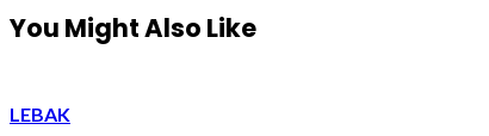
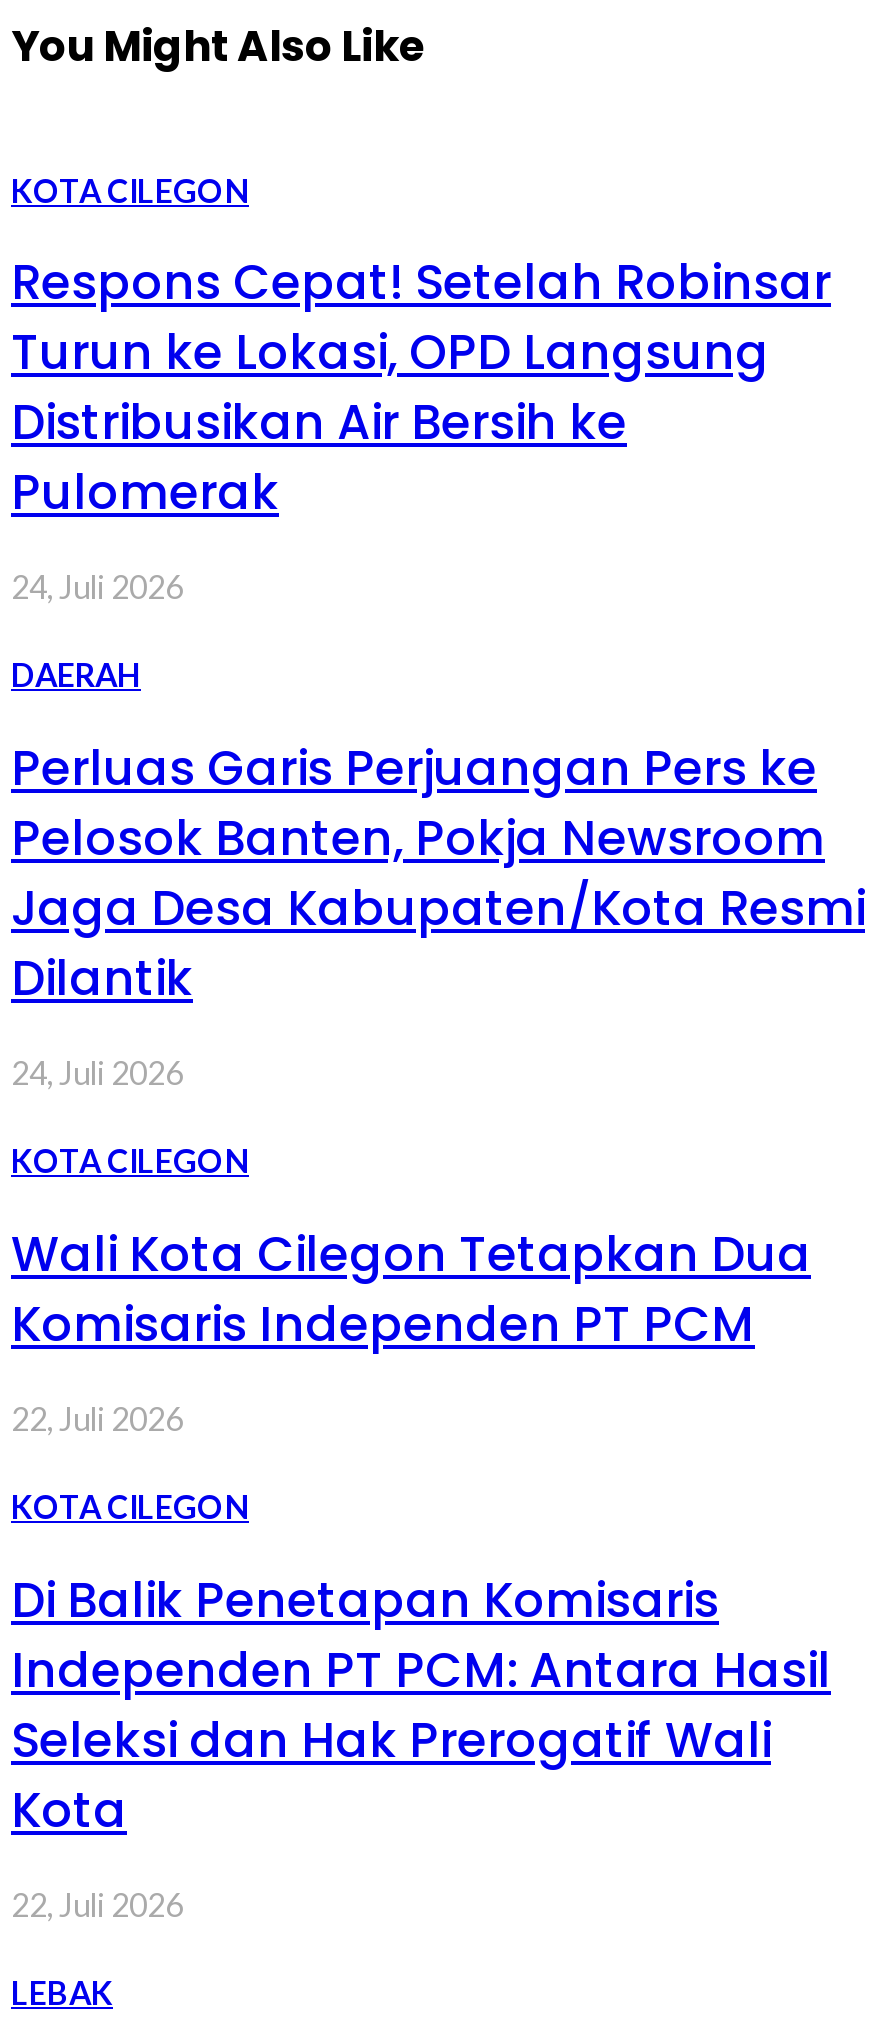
+ KOTA CILEGON
+ Respons Cepat! Setelah Robinsar
+ Turun ke Lokasi, OPD Langsung
+ Distribusikan Air Bersih ke
+ Pulomerak
+ 24, Juli 2026
+ DAERAH
+ Perluas Garis Perjuangan Pers ke
+ Pelosok Banten, Pokja Newsroom
+ Jaga Desa Kabupaten/Kota Resmi
+ Dilantik
+ 24, Juli 2026
+ KOTA CILEGON
+ Wali Kota Cilegon Tetapkan Dua
+ Komisaris Independen PT PCM
+ 22, Juli 2026
+ KOTA CILEGON
+ Di Balik Penetapan Komisaris
+ Independen PT PCM: Antara Hasil
+ Seleksi dan Hak Prerogatif Wali
+ Kota
+ 22, Juli 2026
